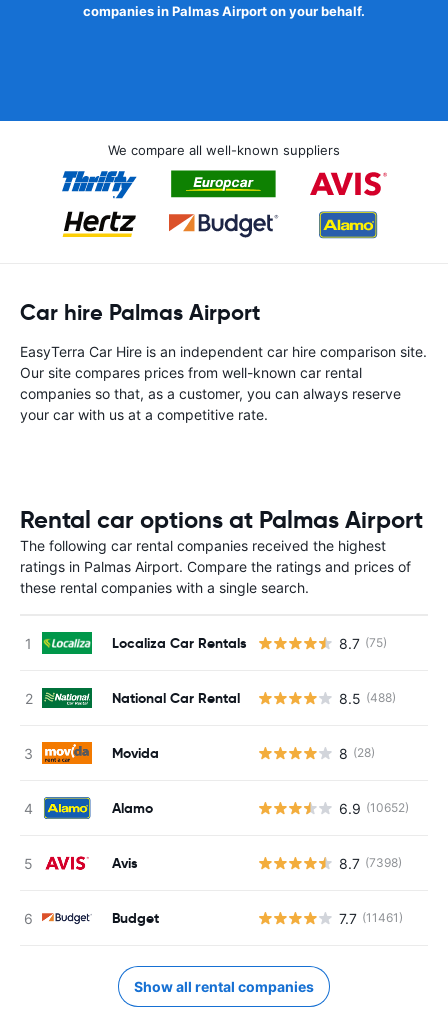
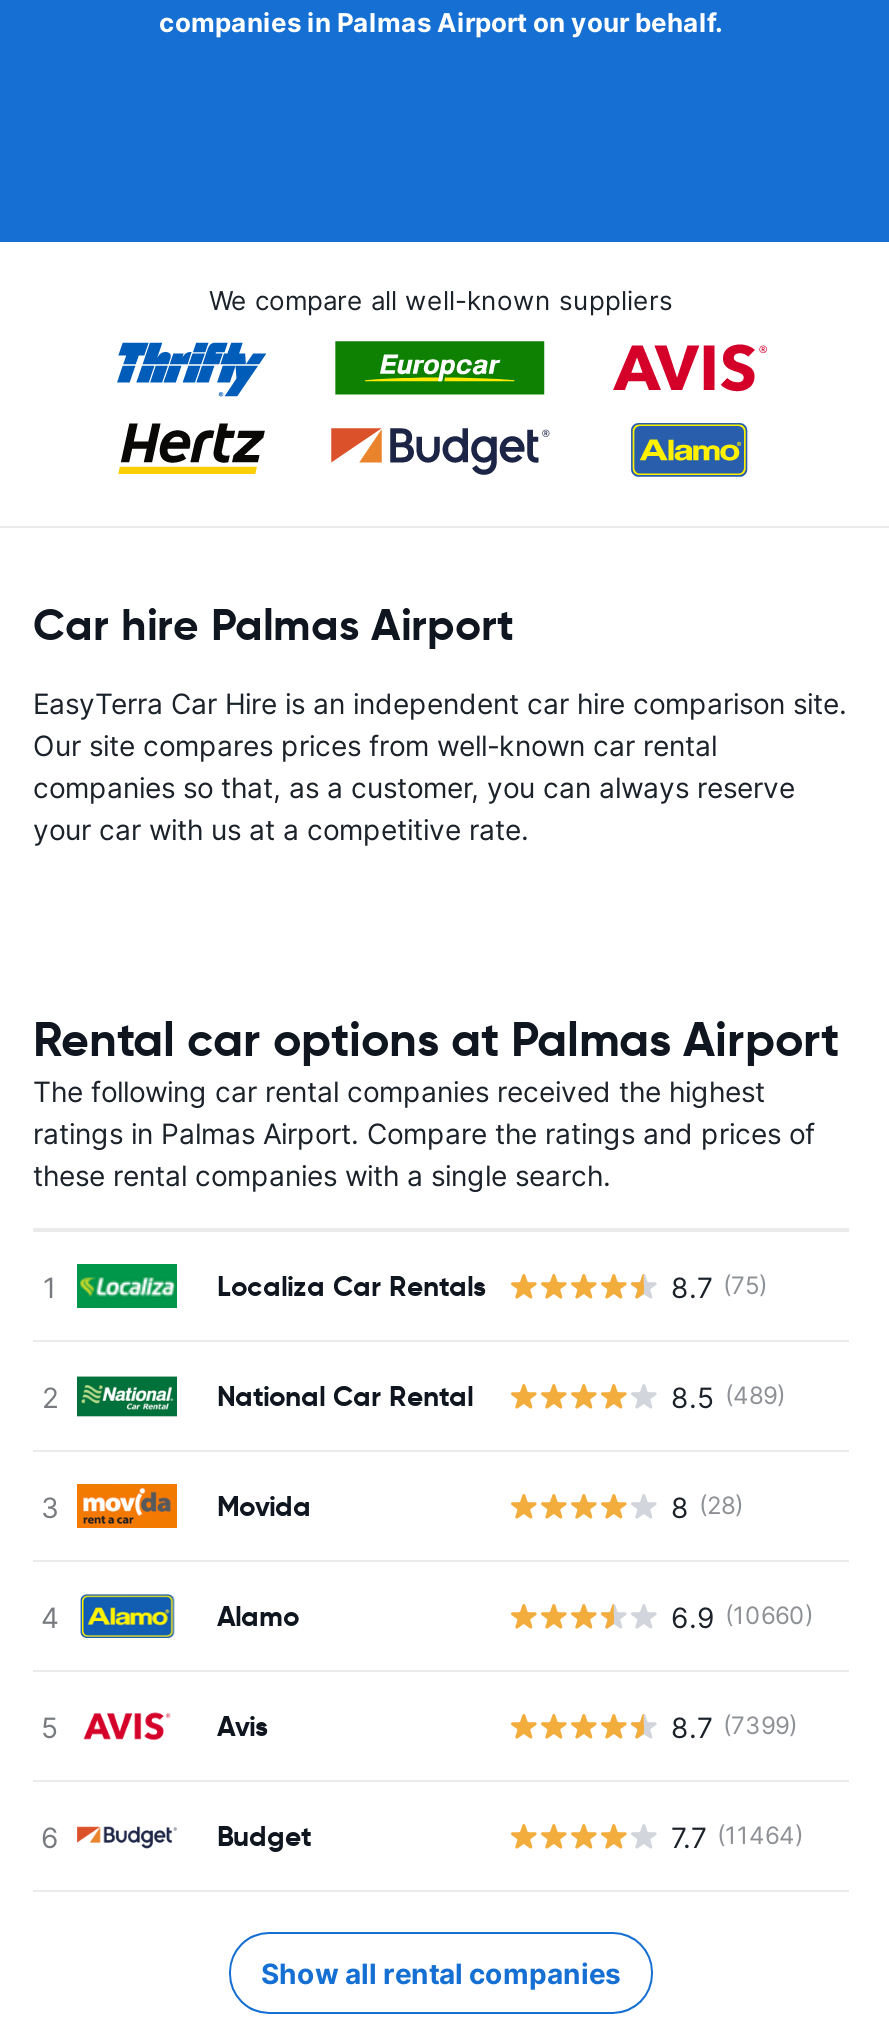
- 8.5 (488)
+ 8.5 (489)

- 6.9 (10652)
+ 6.9 (10660)

- 8.7 (7398)
+ 8.7 (7399)

- 7.7 (11461)
+ 7.7 (11464)
